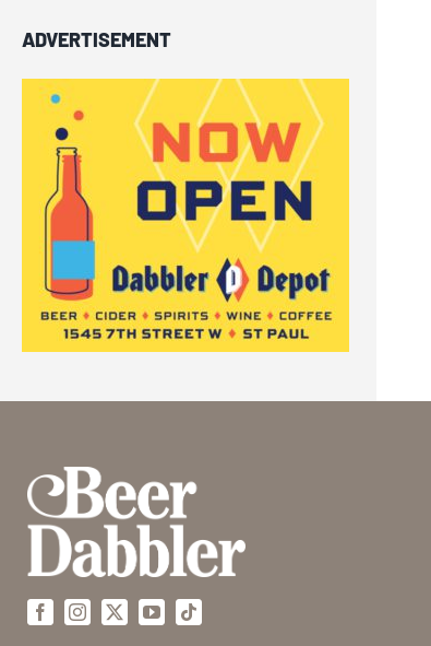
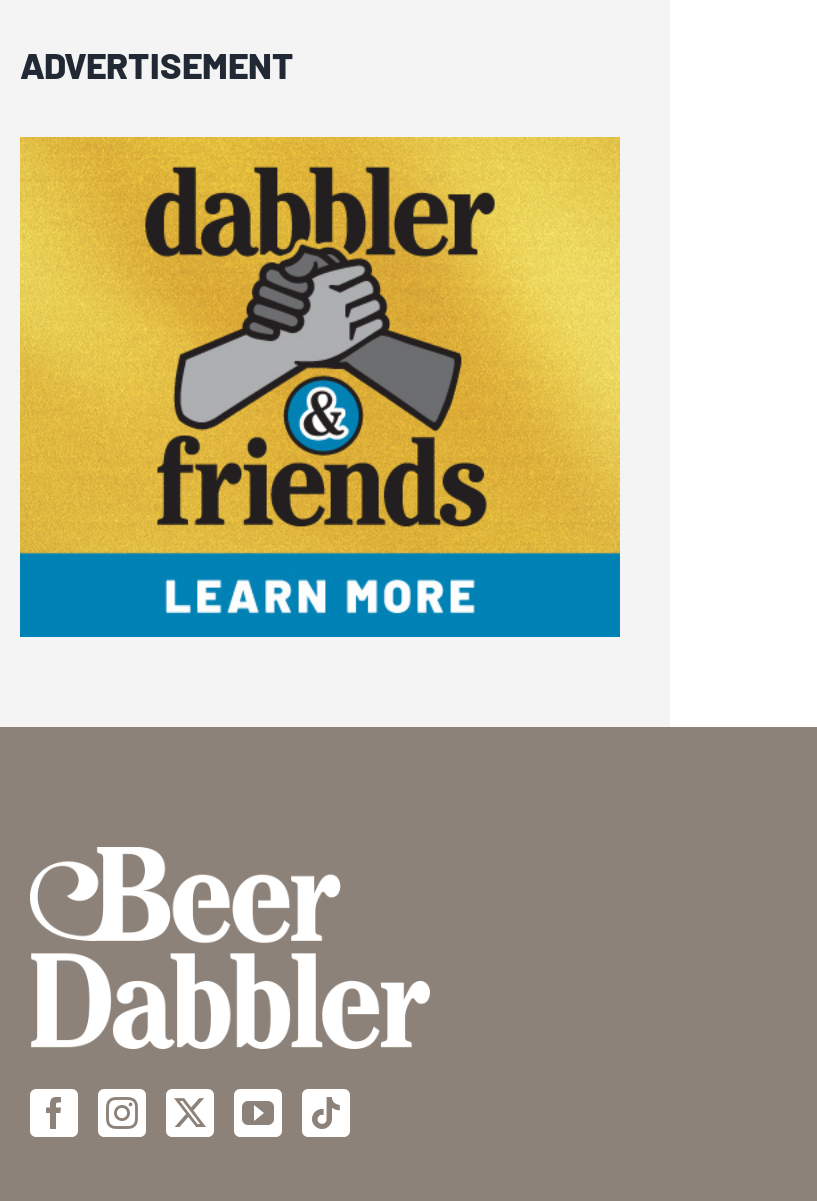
- [image]
+ [image]
